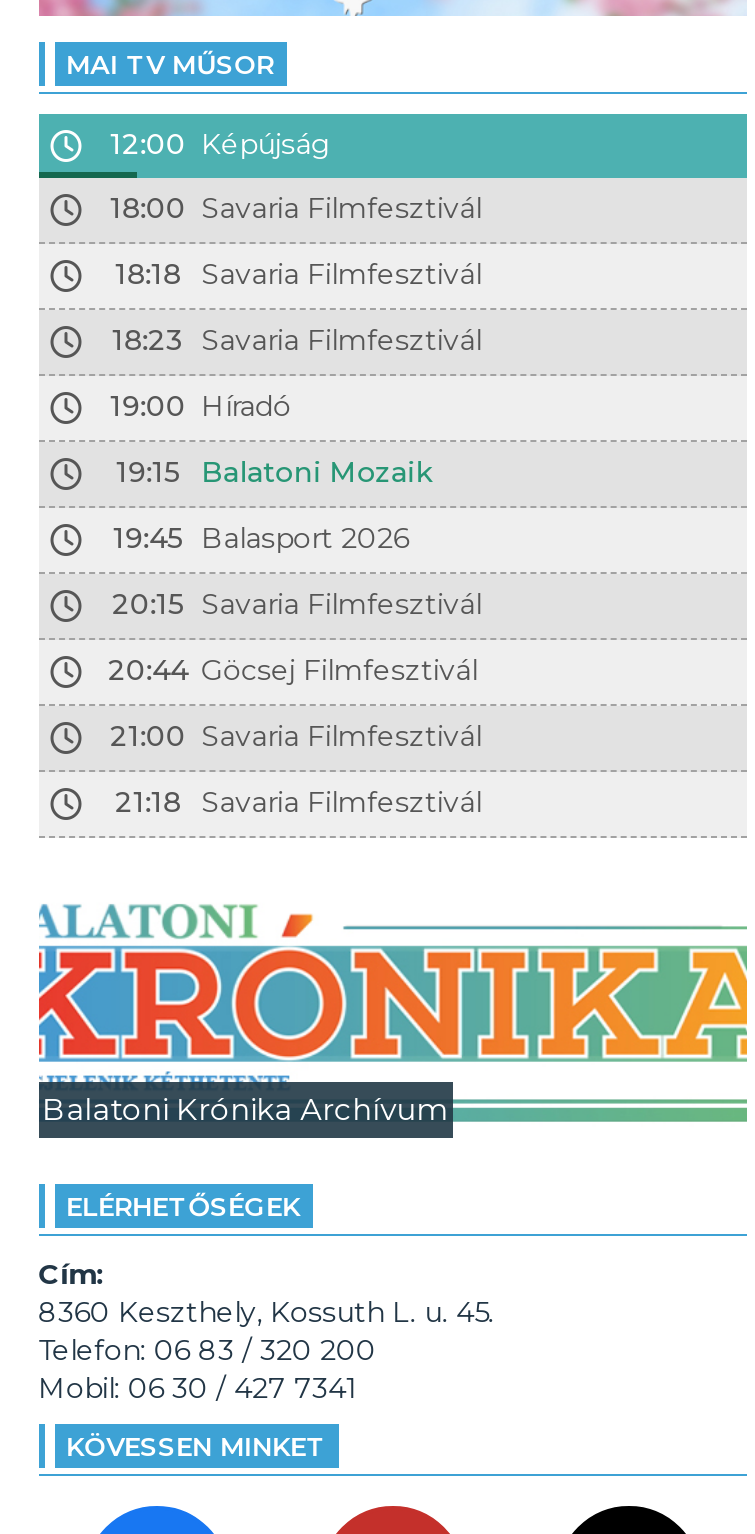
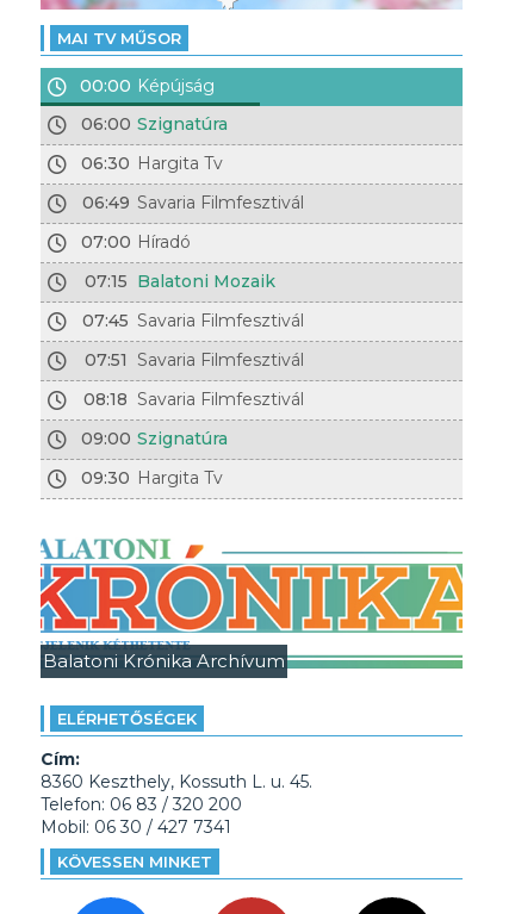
- 12:00 Képújság
+ 00:00 Képújság

- 18:00 Savaria Filmfesztivál
+ 06:00 Szignatúra

- 18:18 Savaria Filmfesztivál
+ 06:30 Hargita Tv

- 18:23 Savaria Filmfesztivál
+ 06:49 Savaria Filmfesztivál

- 19:00 Híradó
+ 07:00 Híradó

- 19:15 Balatoni Mozaik
+ 07:15 Balatoni Mozaik

- 19:45 Balasport 2026
+ 07:45 Savaria Filmfesztivál

- 20:15 Savaria Filmfesztivál
+ 07:51 Savaria Filmfesztivál

- 20:44 Göcsej Filmfesztivál
+ 08:18 Savaria Filmfesztivál

- 21:00 Savaria Filmfesztivál
+ 09:00 Szignatúra

- 21:18 Savaria Filmfesztivál
+ 09:30 Hargita Tv
